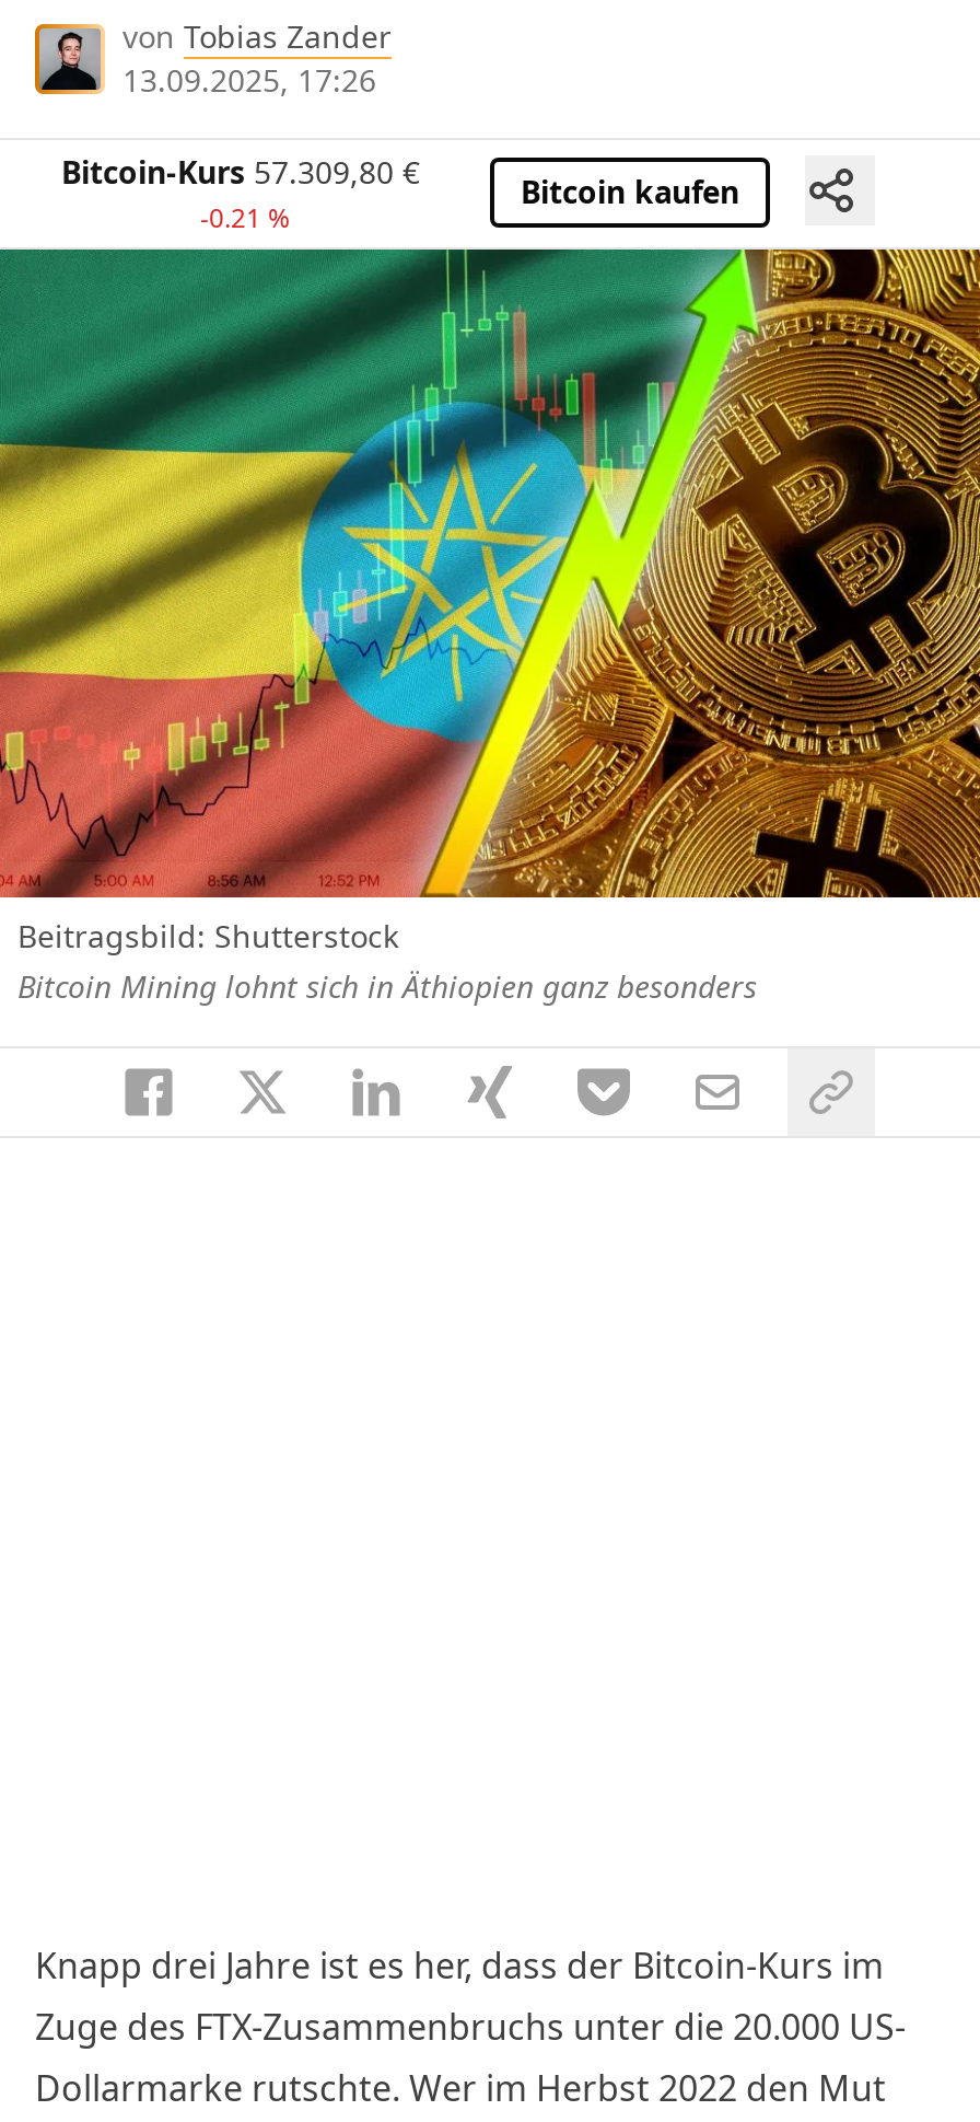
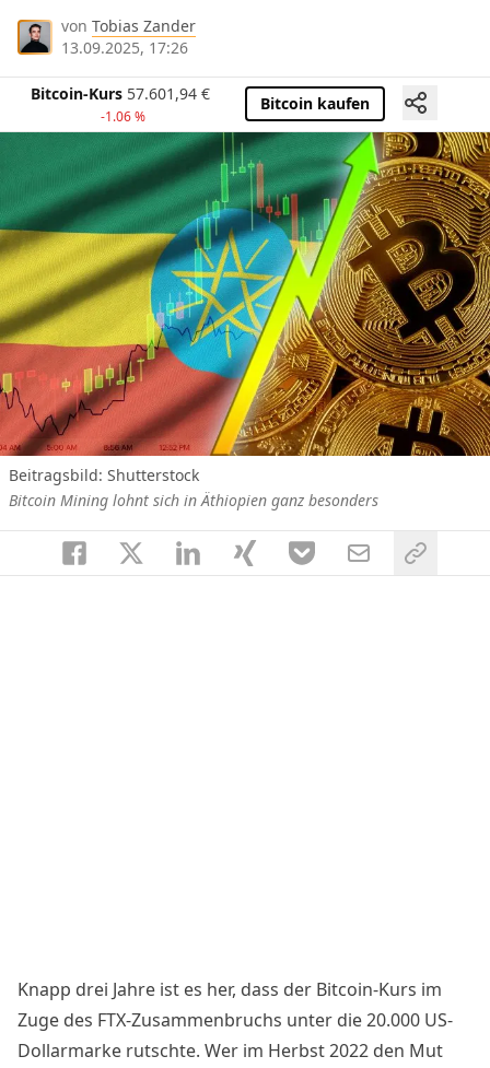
- Bitcoin-Kurs 57.309,80 €
+ Bitcoin-Kurs 57.601,94 €

- -0.21 %
+ -1.06 %
